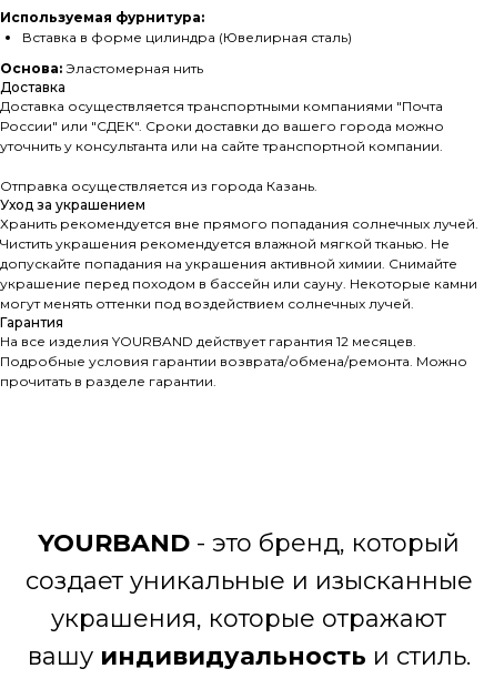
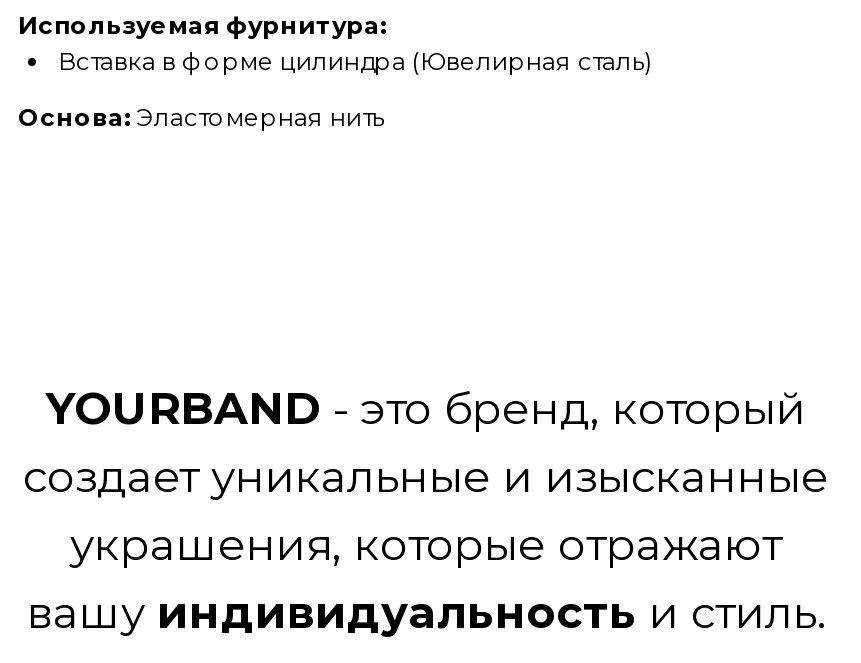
- Доставка
- Доставка осуществляется транспортными компаниями "Почта
- России" или "СДЕК". Сроки доставки до вашего города можно
- уточнить у консультанта или на сайте транспортной компании.
- Отправка осуществляется из города Казань.
- Уход за украшением
- Хранить рекомендуется вне прямого попадания солнечных лучей.
- Чистить украшения рекомендуется влажной мягкой тканью. Не
- допускайте попадания на украшения активной химии. Снимайте
- украшение перед походом в бассейн или сауну. Некоторые камни
- могут менять оттенки под воздействием солнечных лучей.
- Гарантия
- На все изделия YOURBAND действует гарантия 12 месяцев.
- Подробные условия гарантии возврата/обмена/ремонта. Можно
- прочитать в разделе гарантии.
